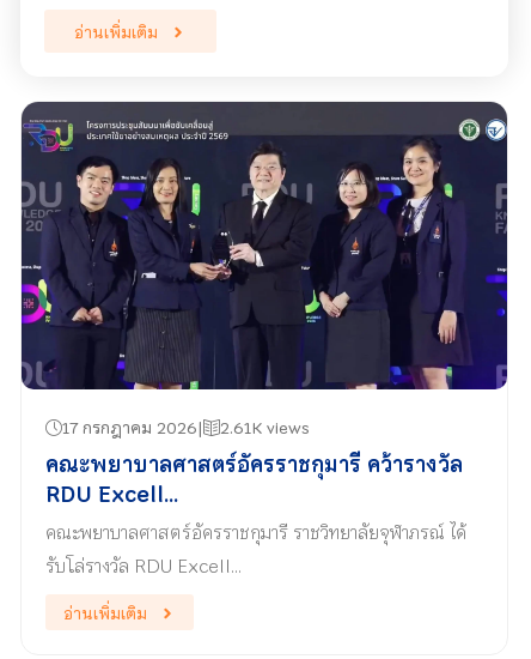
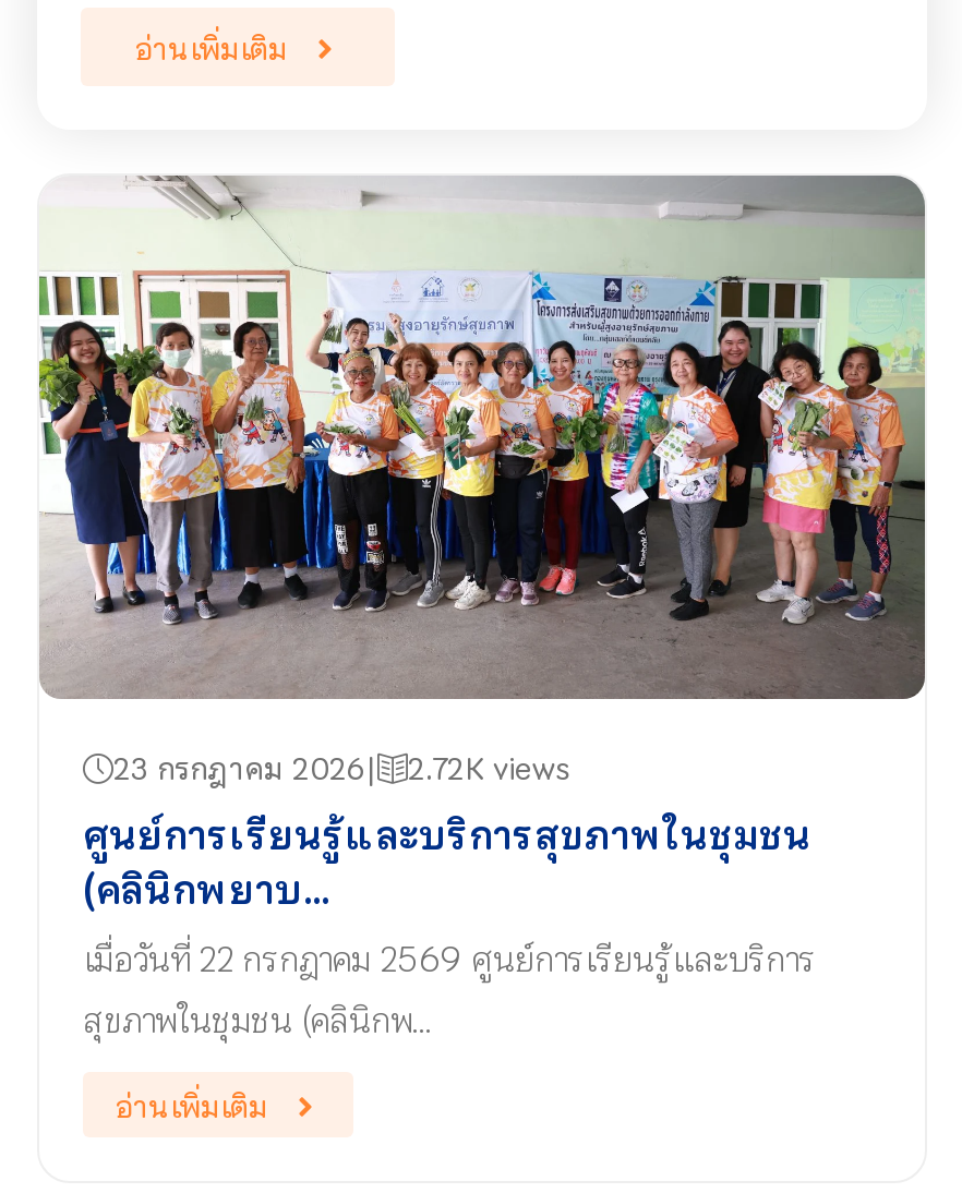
- [image]
- 17 กรกฎาคม 2026
- 2.61K views
- คณะพยาบาลศาสตร์อัครราชกุมารี คว้ารางวัล
- RDU Excell...
- คณะพยาบาลศาสตร์อัครราชกุมารี ราชวิทยาลัยจุฬาภรณ์ ได้
- รับโล่รางวัล RDU Excell…
+ [image]
+ 23 กรกฎาคม 2026
+ 2.72K views
+ ศูนย์การเรียนรู้และบริการสุขภาพในชุมชน
+ (คลินิกพยาบ...
+ เมื่อวันที่ 22 กรกฎาคม 2569 ศูนย์การเรียนรู้และบริการ
+ สุขภาพในชุมชน (คลินิกพ…
